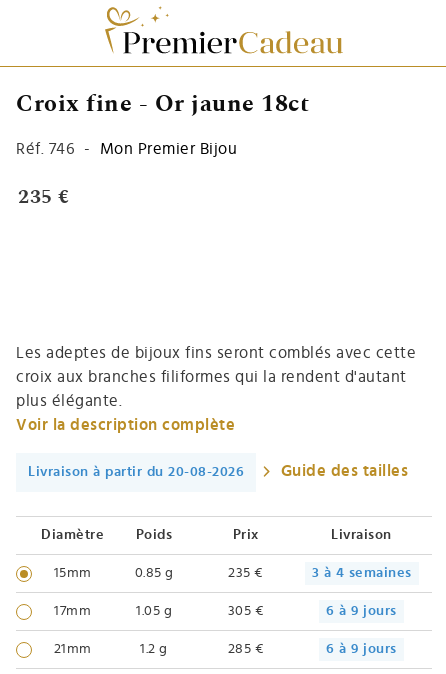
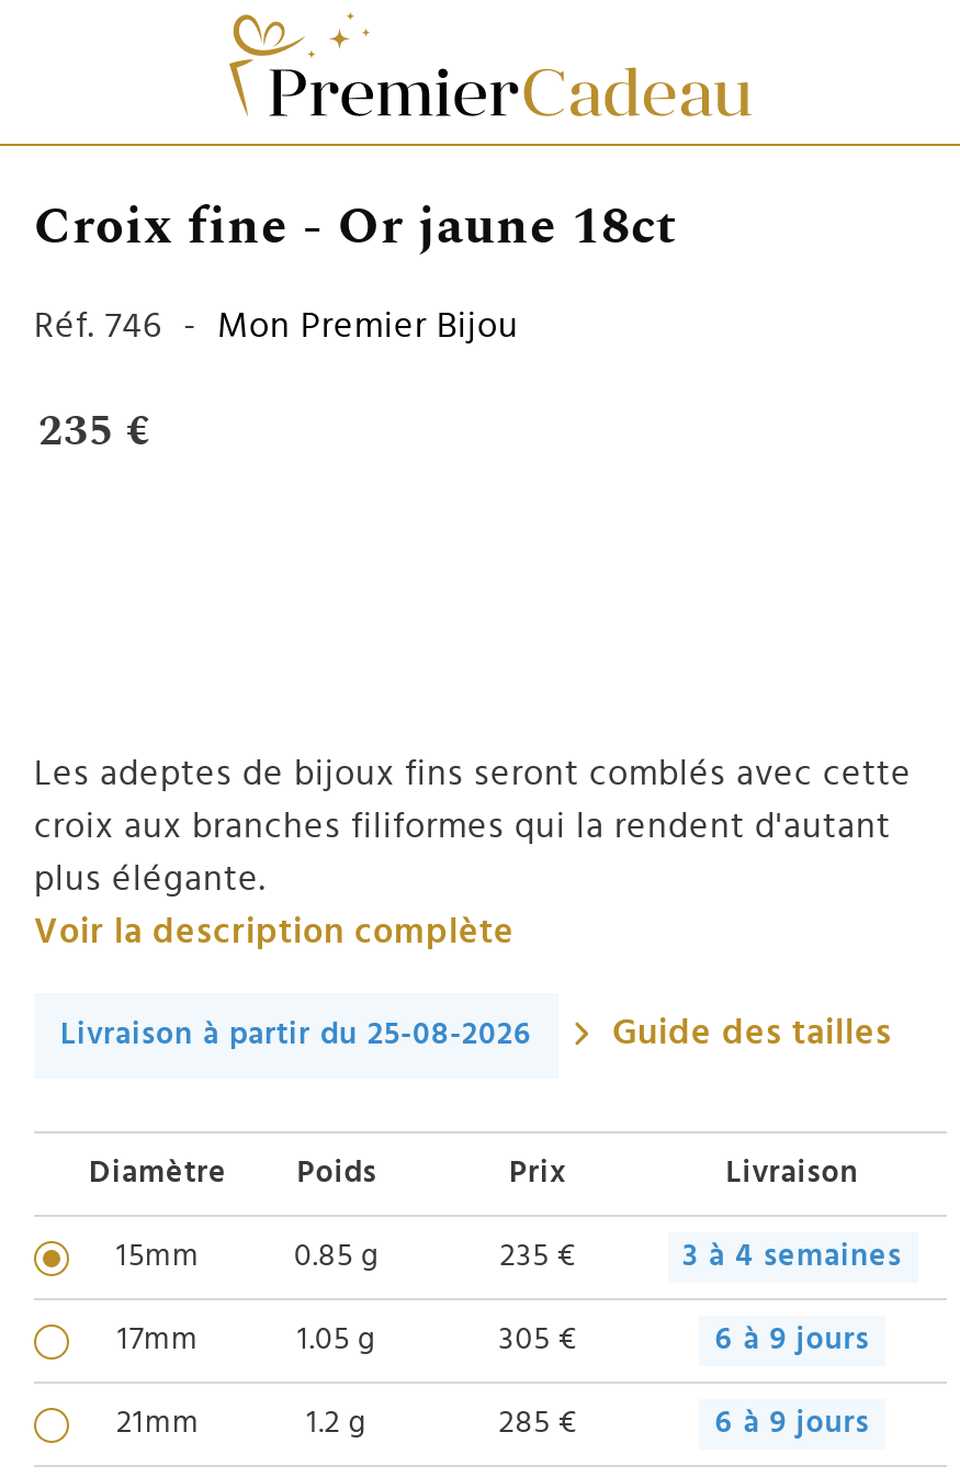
- Livraison à partir du 20-08-2026
+ Livraison à partir du 25-08-2026
